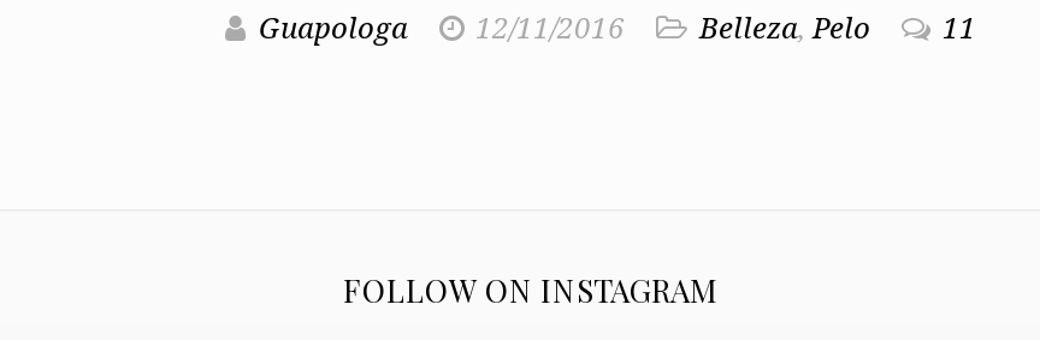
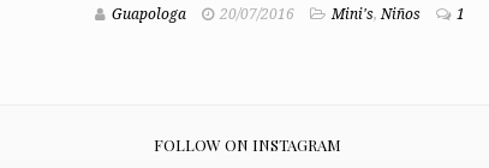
- 12/11/2016
- Belleza, Pelo
- 11
+ 20/07/2016
+ Mini's, Niños
+ 1
